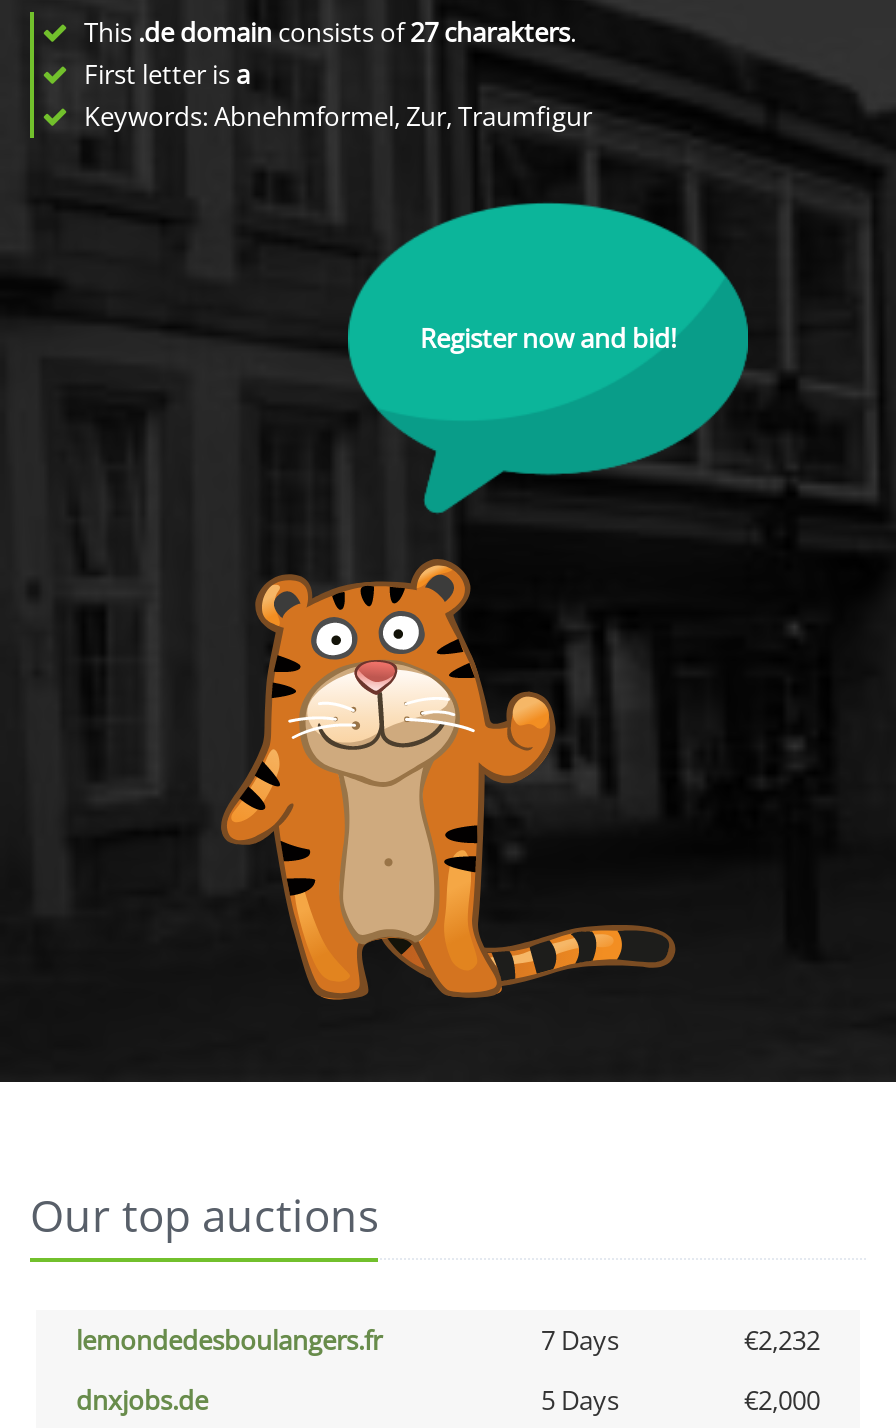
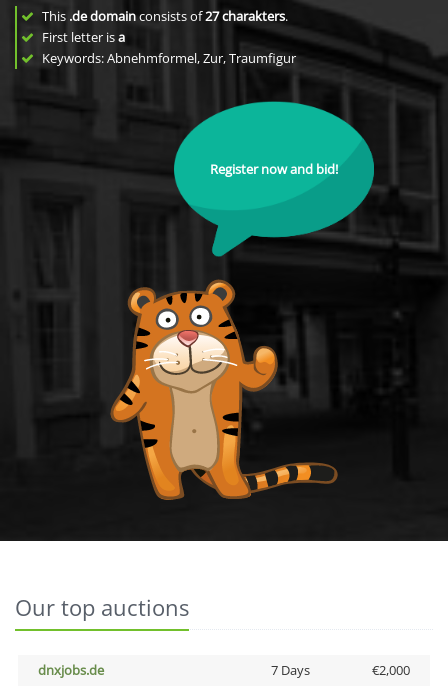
- lemondedesboulangers.fr
- 7 Days
- €2,232

- 5 Days
+ 7 Days
